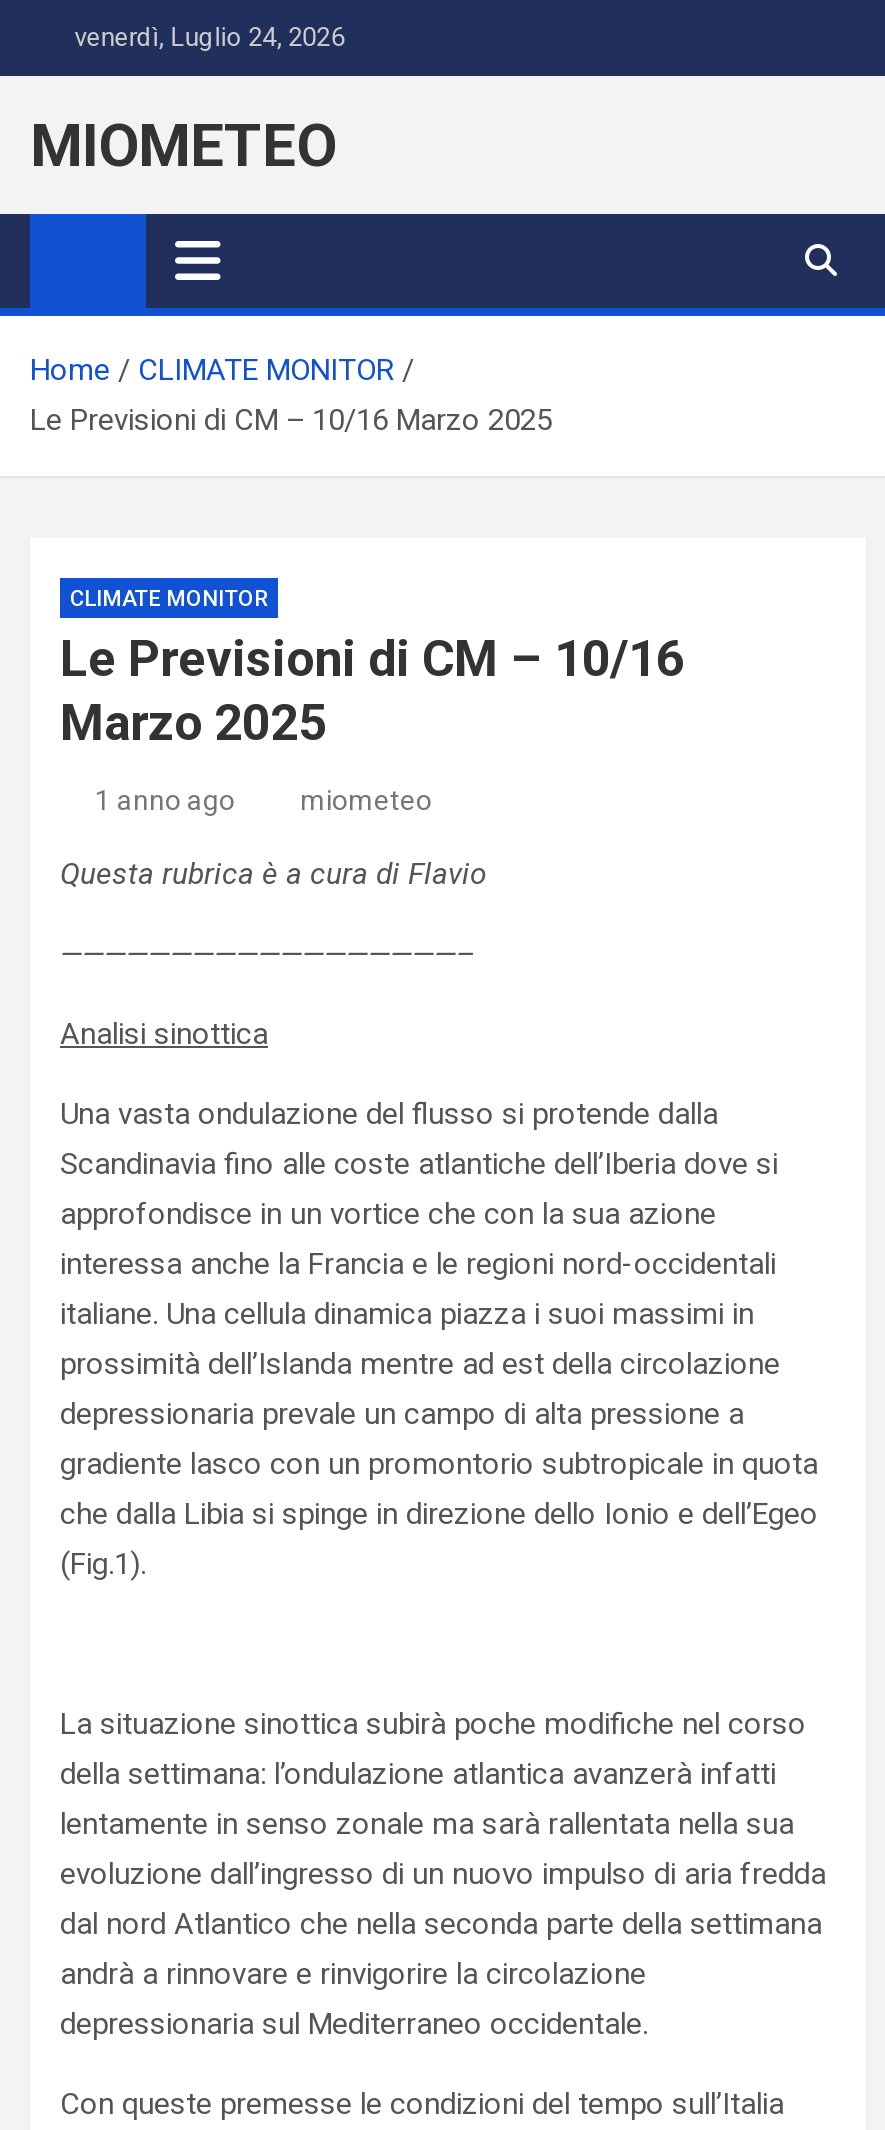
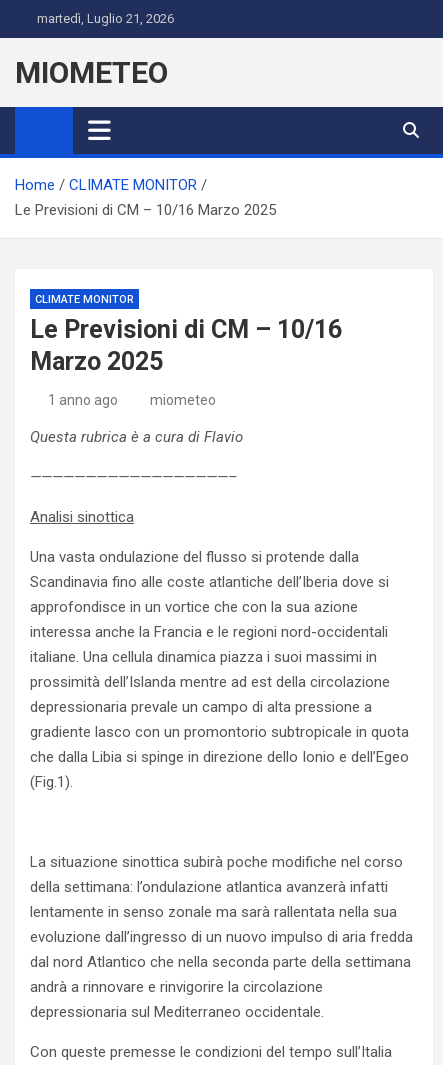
- venerdì, Luglio 24, 2026
+ martedì, Luglio 21, 2026
